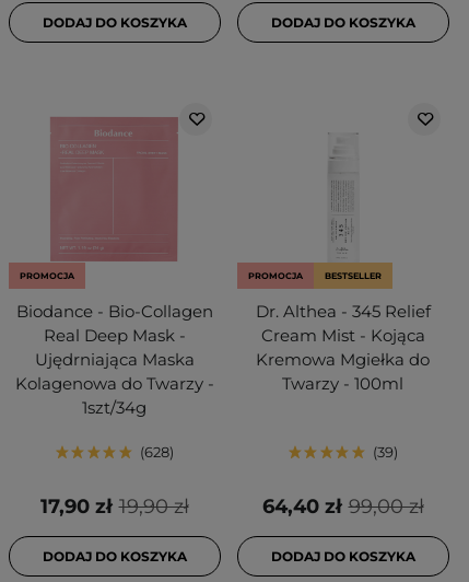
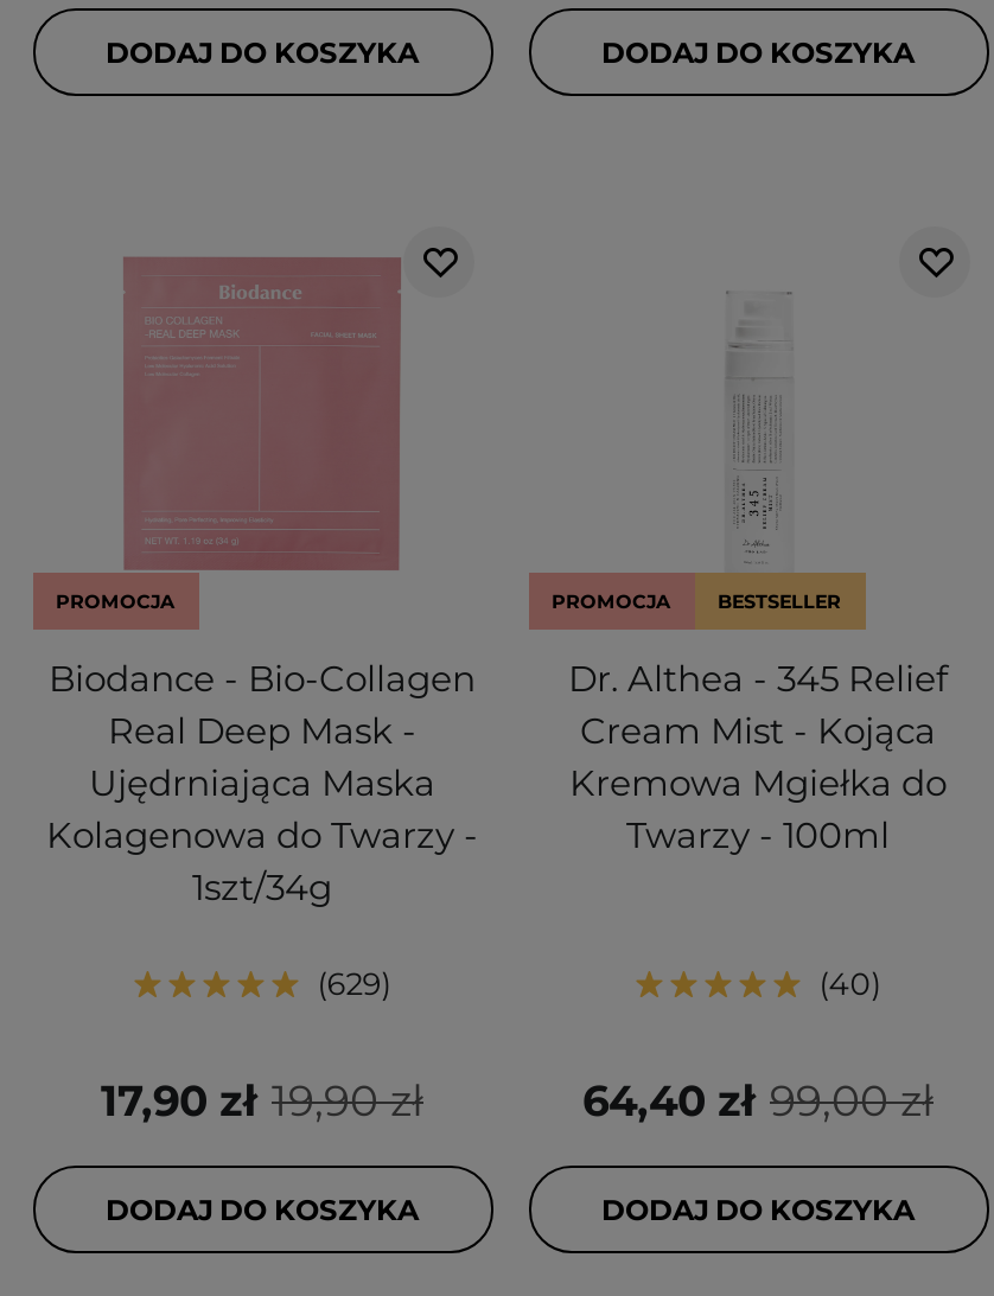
- 628
+ 629

- 39
+ 40
